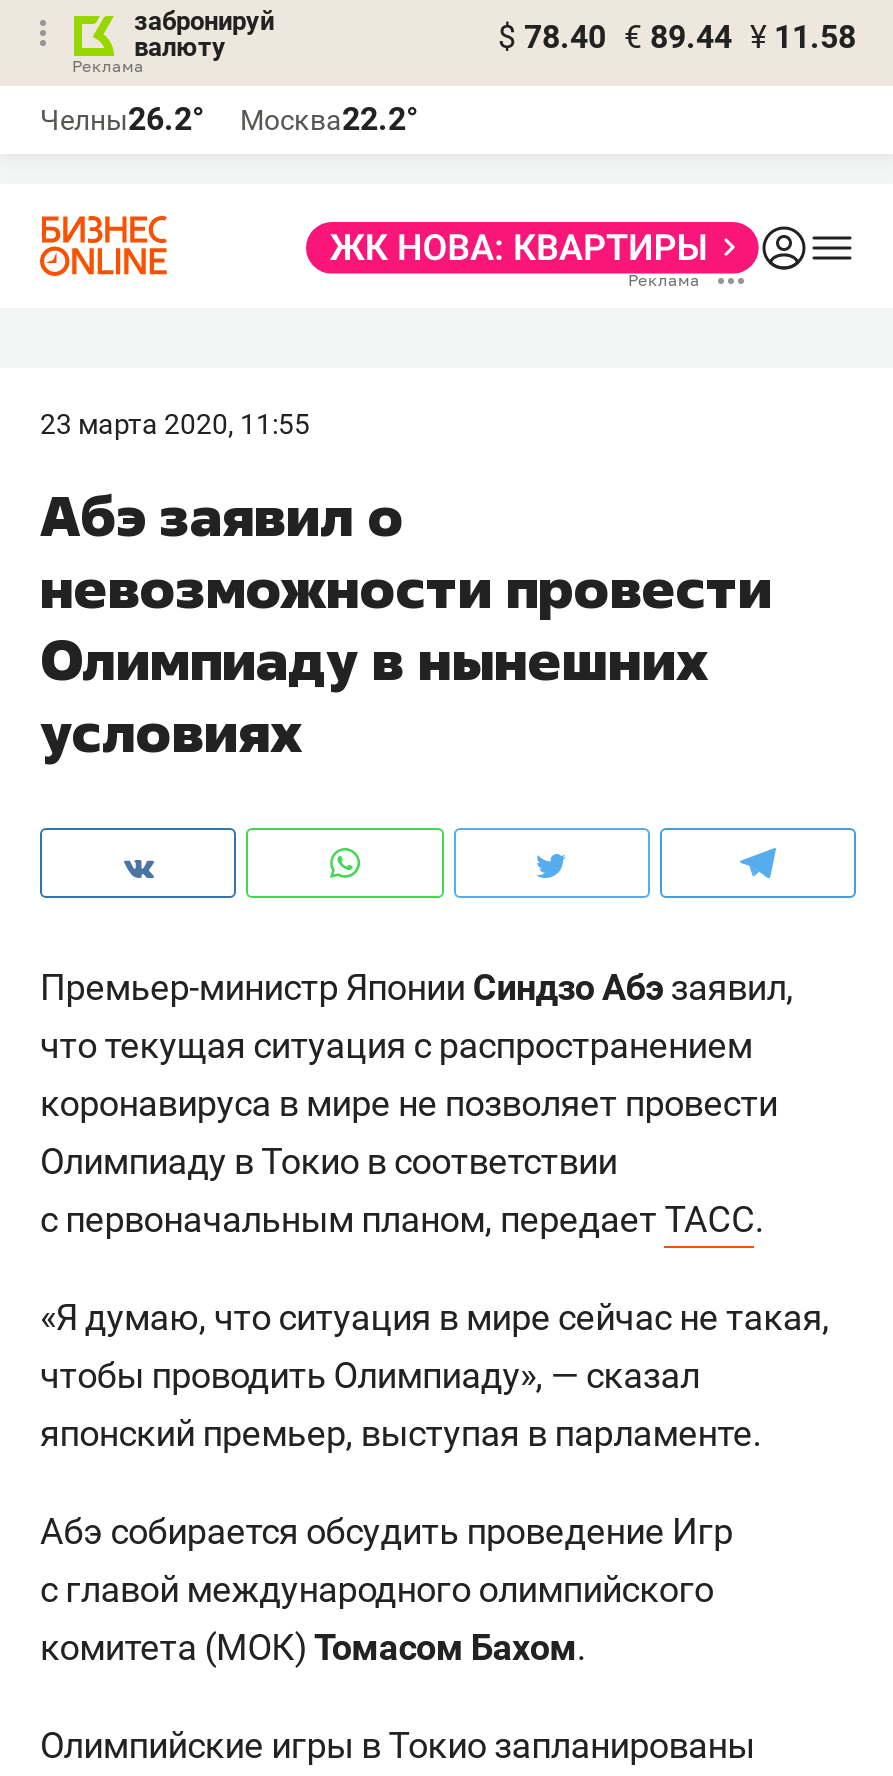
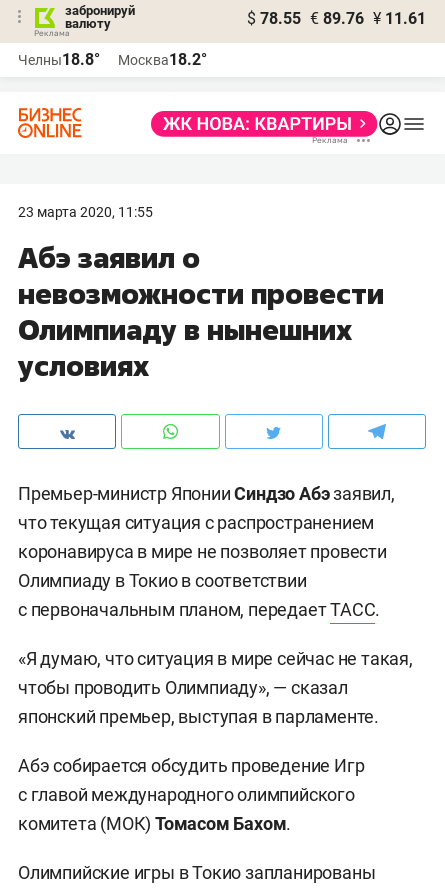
- $ 78.40 € 89.44 ¥ 11.58
+ $ 78.55 € 89.76 ¥ 11.61

- Челны26.2°
+ Челны18.8°

- Москва22.2°
+ Москва18.2°
